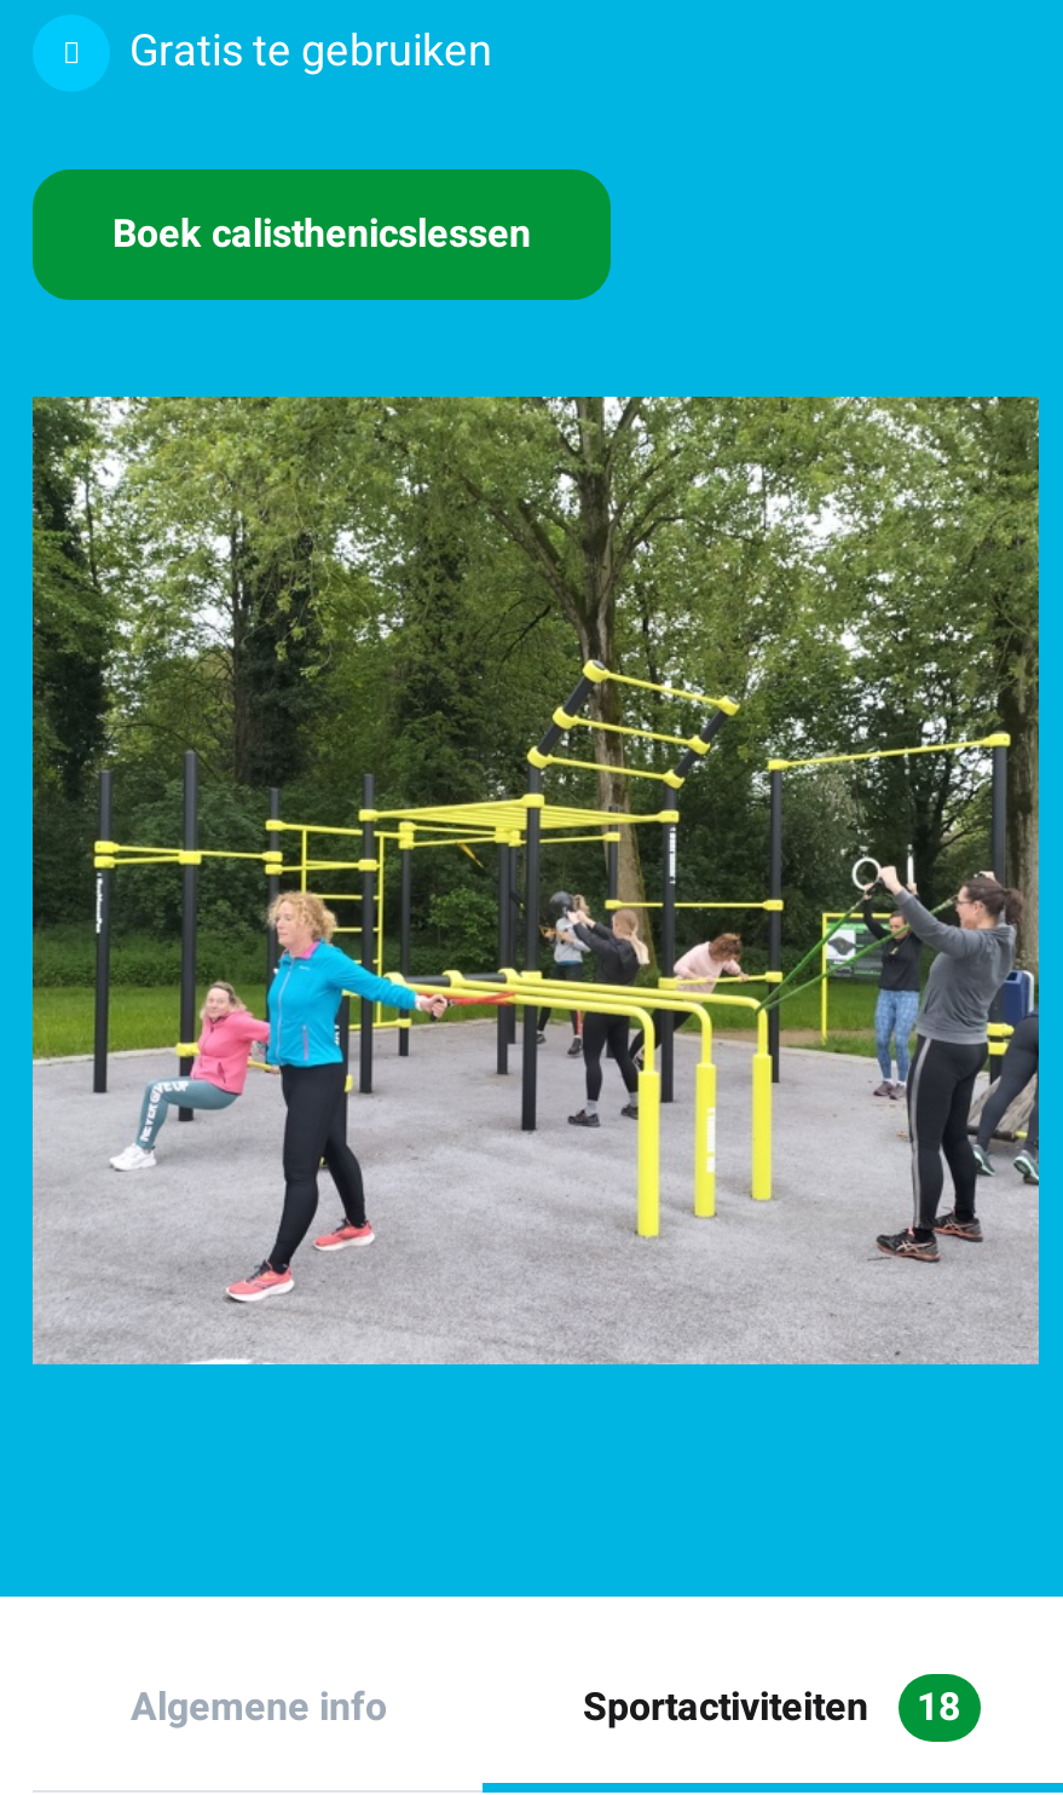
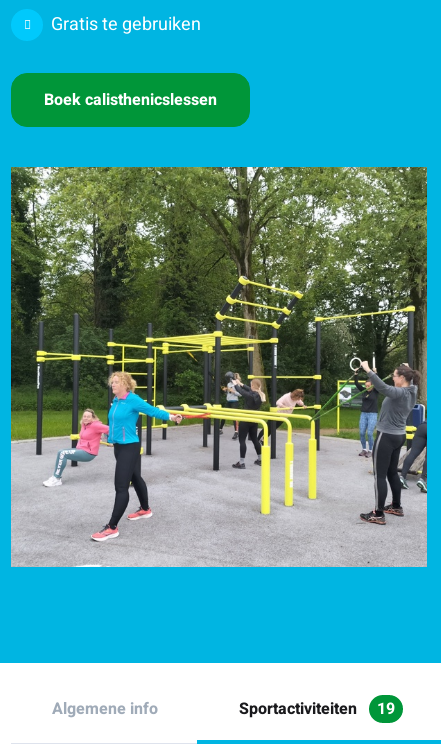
- Sportactiviteiten 18
+ Sportactiviteiten 19
